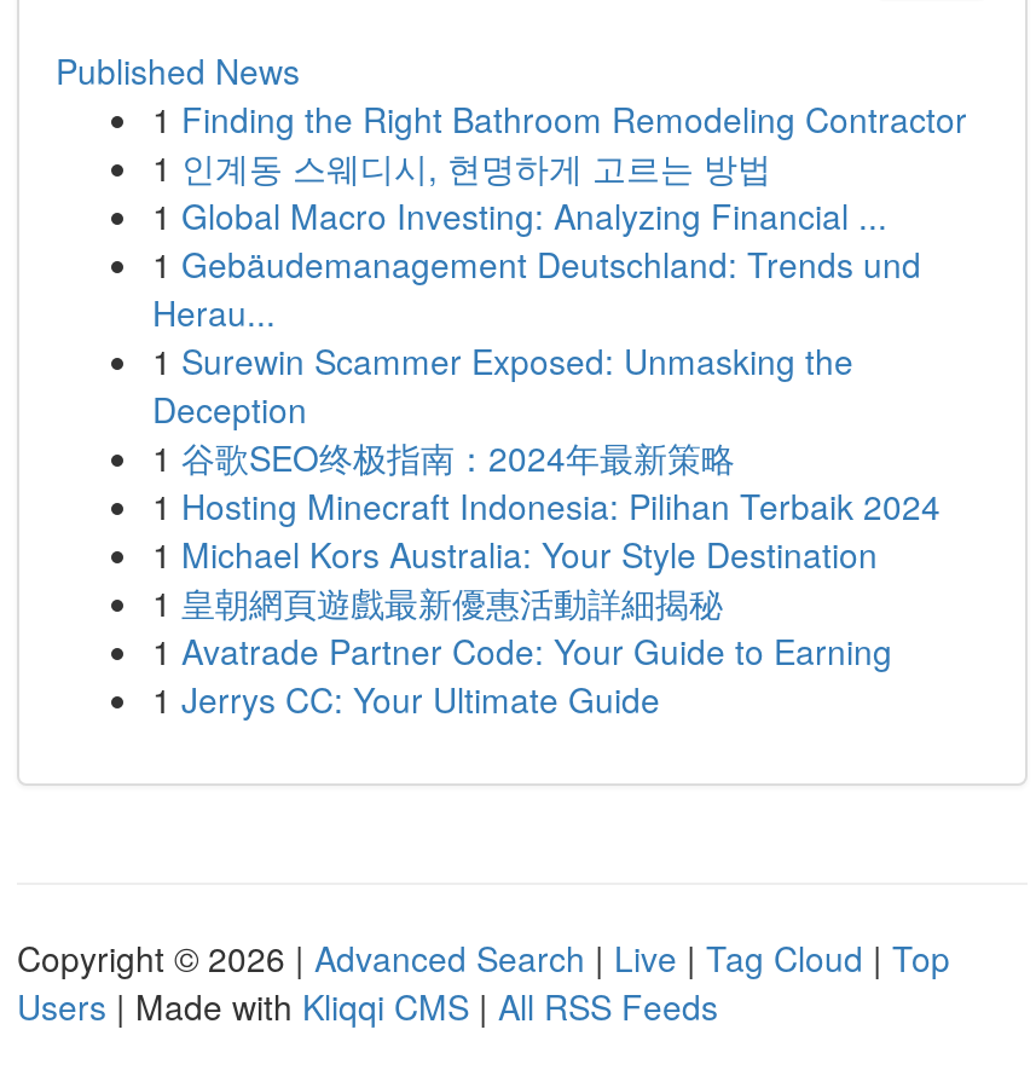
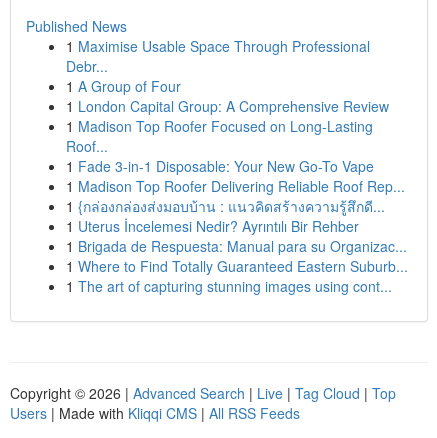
- 1 Finding the Right Bathroom Remodeling Contractor
- 1 인계동 스웨디시, 현명하게 고르는 방법
- 1 Global Macro Investing: Analyzing Financial ...
- 1 Gebäudemanagement Deutschland: Trends und
- Herau...
- 1 Surewin Scammer Exposed: Unmasking the
- Deception
- 1 谷歌SEO终极指南：2024年最新策略
- 1 Hosting Minecraft Indonesia: Pilihan Terbaik 2024
- 1 Michael Kors Australia: Your Style Destination
- 1 皇朝網頁遊戲最新優惠活動詳細揭秘
- 1 Avatrade Partner Code: Your Guide to Earning
- 1 Jerrys CC: Your Ultimate Guide
+ 1 Maximise Usable Space Through Professional
+ Debr...
+ 1 A Group of Four
+ 1 London Capital Group: A Comprehensive Review
+ 1 Madison Top Roofer Focused on Long-Lasting
+ Roof...
+ 1 Fade 3-in-1 Disposable: Your New Go-To Vape
+ 1 Madison Top Roofer Delivering Reliable Roof Rep...
+ 1 {กล่องกล่องส่งมอบบ้าน : แนวคิดสร้างความรู้สึกดี...
+ 1 Uterus İncelemesi Nedir? Ayrıntılı Bir Rehber
+ 1 Brigada de Respuesta: Manual para su Organizac...
+ 1 Where to Find Totally Guaranteed Eastern Suburb...
+ 1 The art of capturing stunning images using cont...
